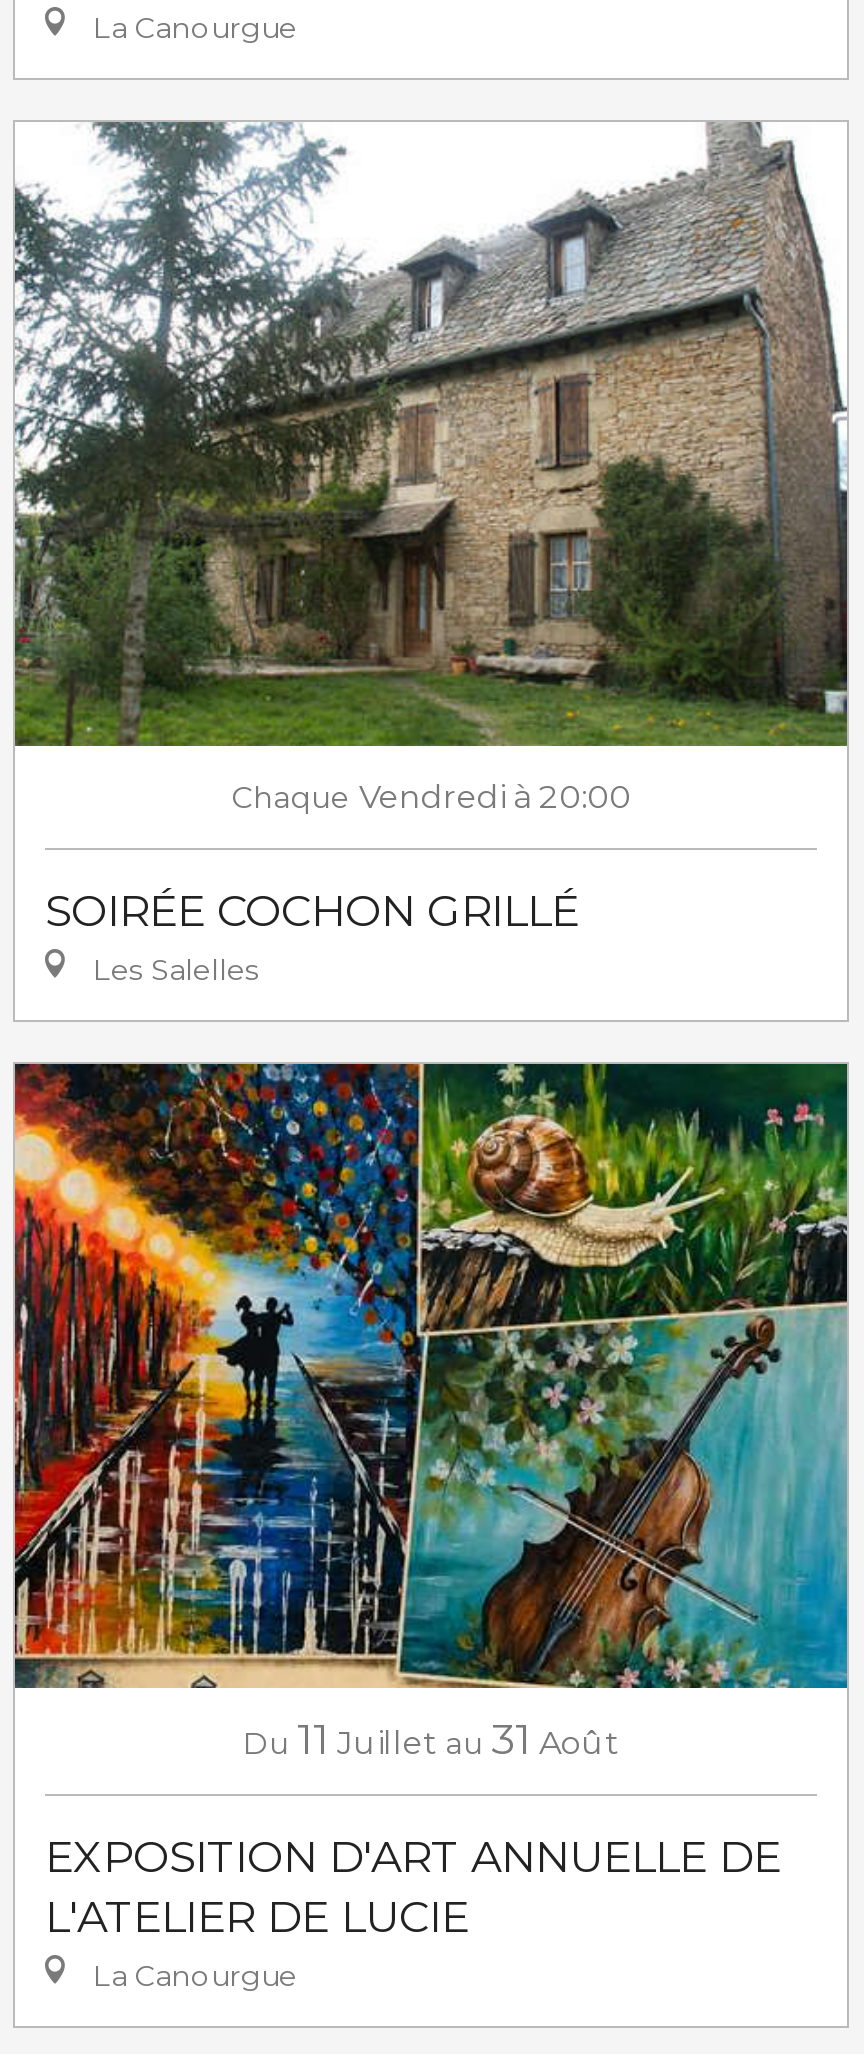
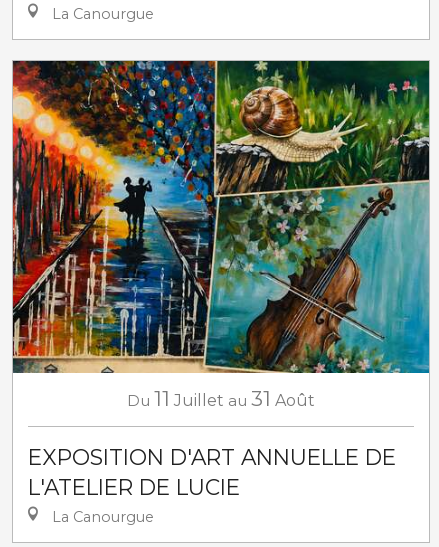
- [image]
- Chaque Vendredi à 20:00
- SOIRÉE COCHON GRILLÉ
- Les Salelles
